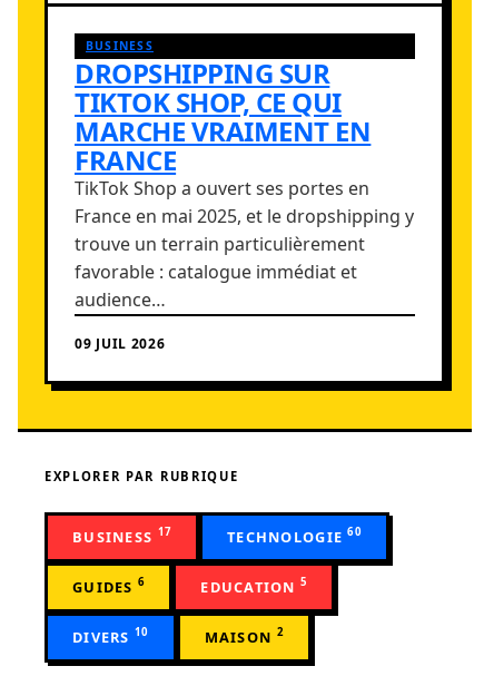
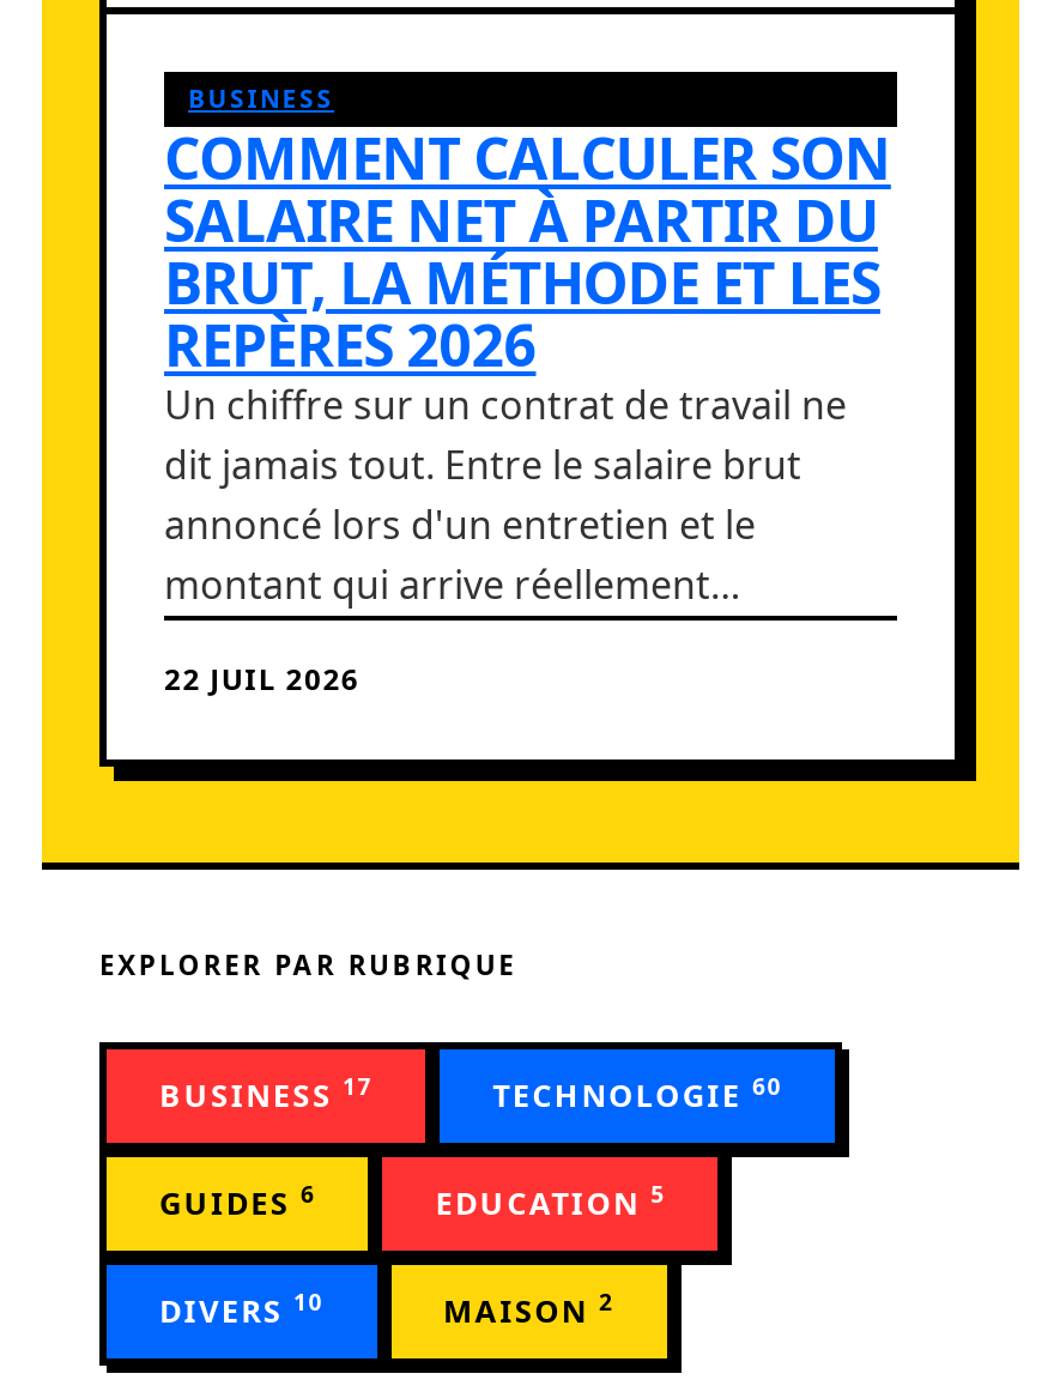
- DROPSHIPPING SUR
- TIKTOK SHOP, CE QUI
- MARCHE VRAIMENT EN
- FRANCE
- TikTok Shop a ouvert ses portes en
- France en mai 2025, et le dropshipping y
- trouve un terrain particulièrement
- favorable : catalogue immédiat et
- audience…
+ COMMENT CALCULER SON
+ SALAIRE NET À PARTIR DU
+ BRUT, LA MÉTHODE ET LES
+ REPÈRES 2026
+ Un chiffre sur un contrat de travail ne
+ dit jamais tout. Entre le salaire brut
+ annoncé lors d'un entretien et le
+ montant qui arrive réellement…

- 09 JUIL 2026
+ 22 JUIL 2026
